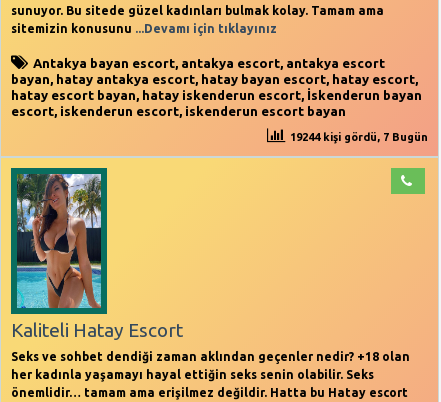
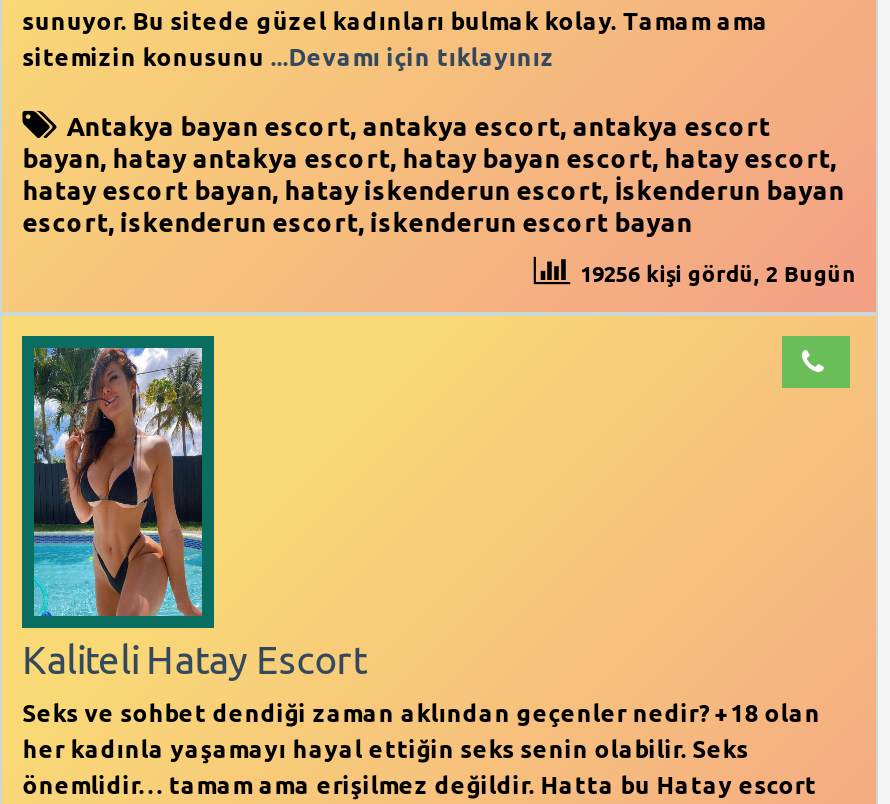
- 19244 kişi gördü, 7 Bugün
+ 19256 kişi gördü, 2 Bugün
